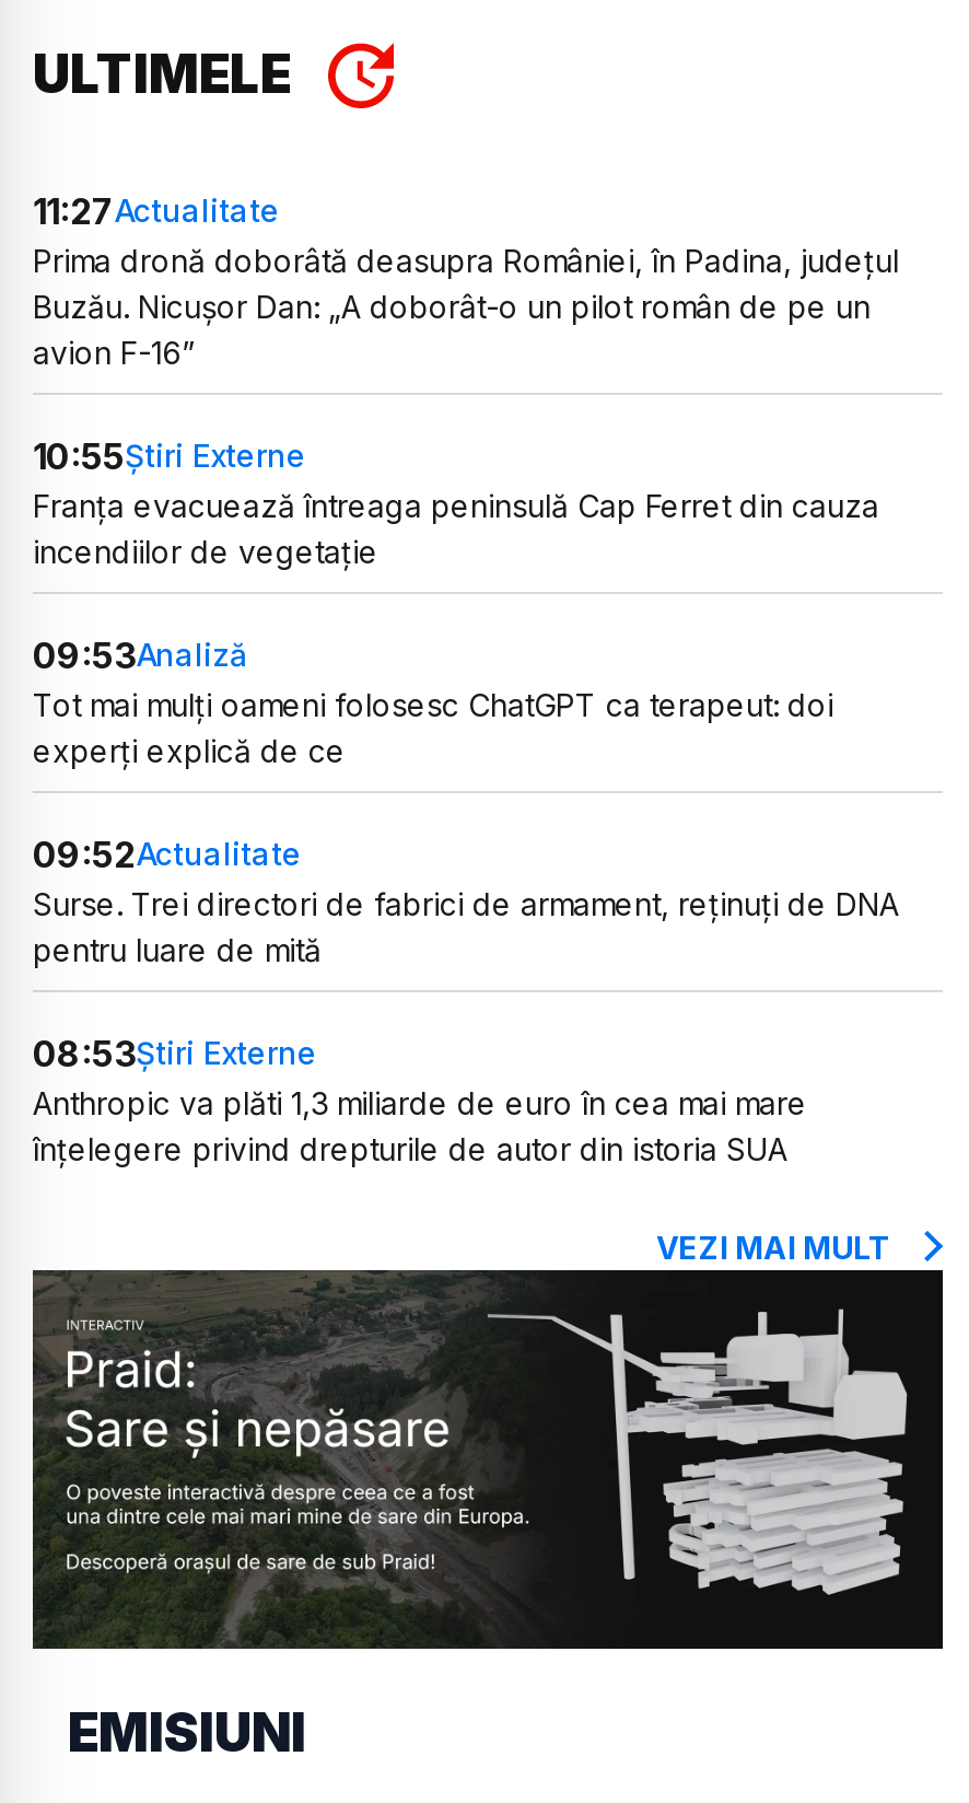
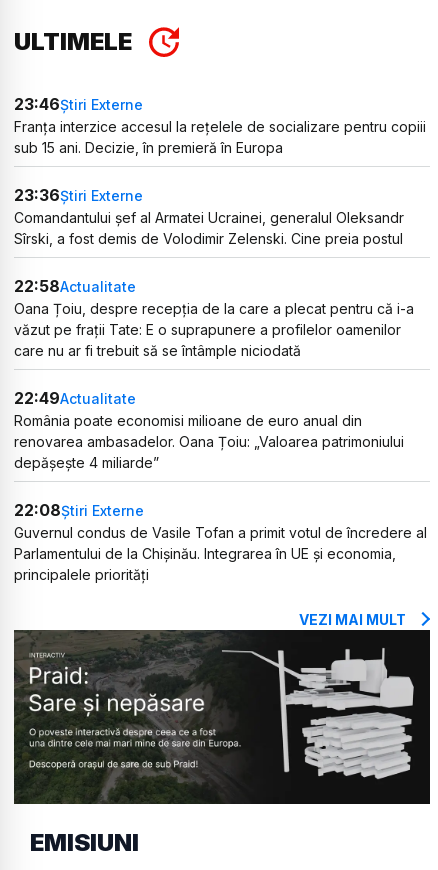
- 11:27Actualitate
- Prima dronă doborâtă deasupra României, în Padina, județul
- Buzău. Nicușor Dan: „A doborât-o un pilot român de pe un
- avion F-16”
+ 23:46Știri Externe
+ Franța interzice accesul la rețelele de socializare pentru copiii
+ sub 15 ani. Decizie, în premieră în Europa

- 10:55Știri Externe
- Franța evacuează întreaga peninsulă Cap Ferret din cauza
- incendiilor de vegetație
+ 23:36Știri Externe
+ Comandantului șef al Armatei Ucrainei, generalul Oleksandr
+ Sîrski, a fost demis de Volodimir Zelenski. Cine preia postul

- 09:53Analiză
- Tot mai mulți oameni folosesc ChatGPT ca terapeut: doi
- experți explică de ce
+ 22:58Actualitate
+ Oana Țoiu, despre recepția de la care a plecat pentru că i-a
+ văzut pe frații Tate: E o suprapunere a profilelor oamenilor
+ care nu ar fi trebuit să se întâmple niciodată

- 09:52Actualitate
- Surse. Trei directori de fabrici de armament, reținuți de DNA
- pentru luare de mită
+ 22:49Actualitate
+ România poate economisi milioane de euro anual din
+ renovarea ambasadelor. Oana Țoiu: „Valoarea patrimoniului
+ depășește 4 miliarde”

- 08:53Știri Externe
- Anthropic va plăti 1,3 miliarde de euro în cea mai mare
- înțelegere privind drepturile de autor din istoria SUA
+ 22:08Știri Externe
+ Guvernul condus de Vasile Tofan a primit votul de încredere al
+ Parlamentului de la Chișinău. Integrarea în UE și economia,
+ principalele priorități
